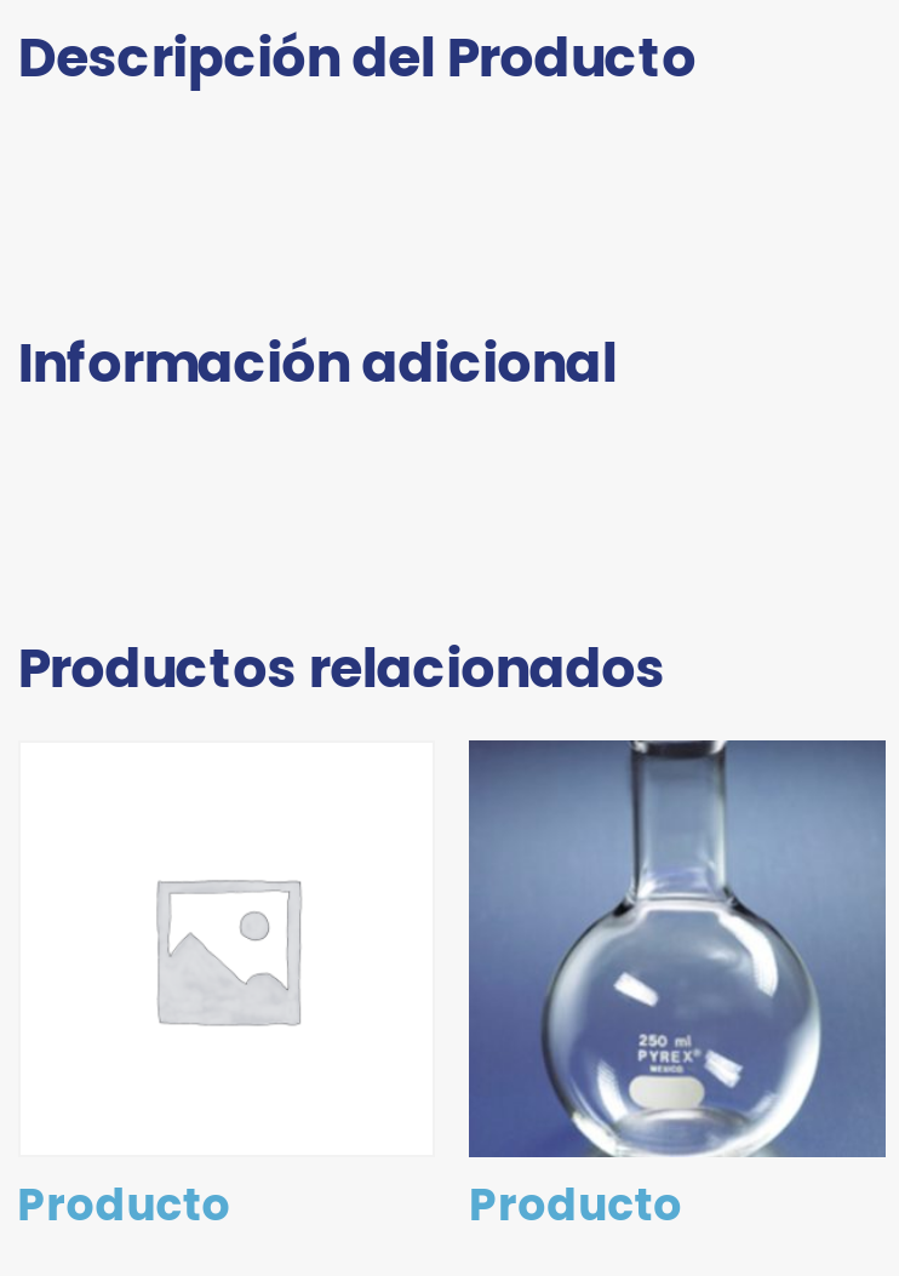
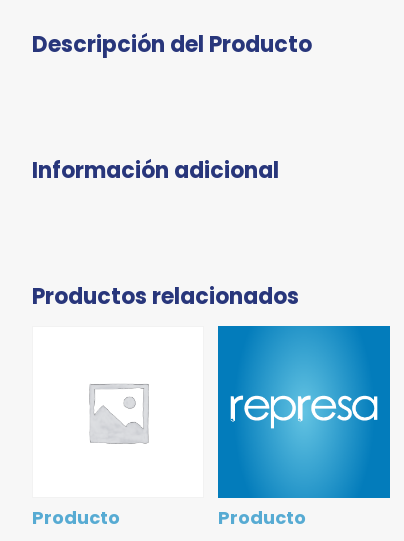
- [image]
+ [image]
